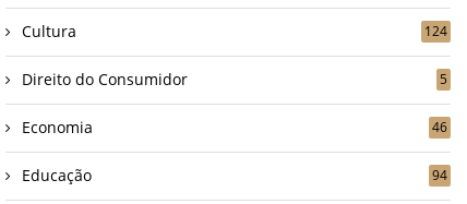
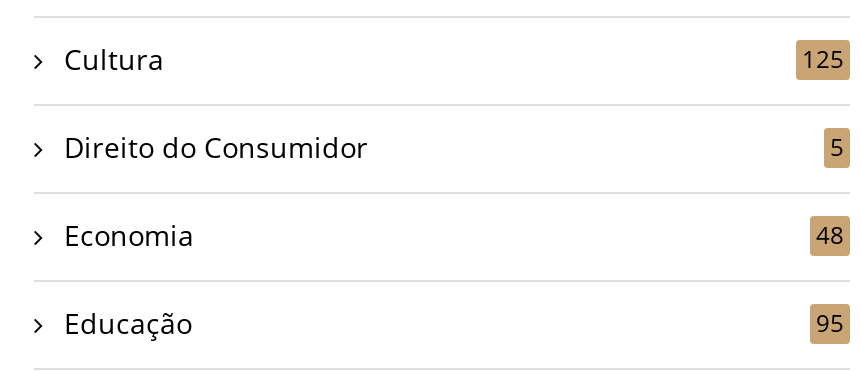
- 124
+ 125

- 46
+ 48

- 94
+ 95
